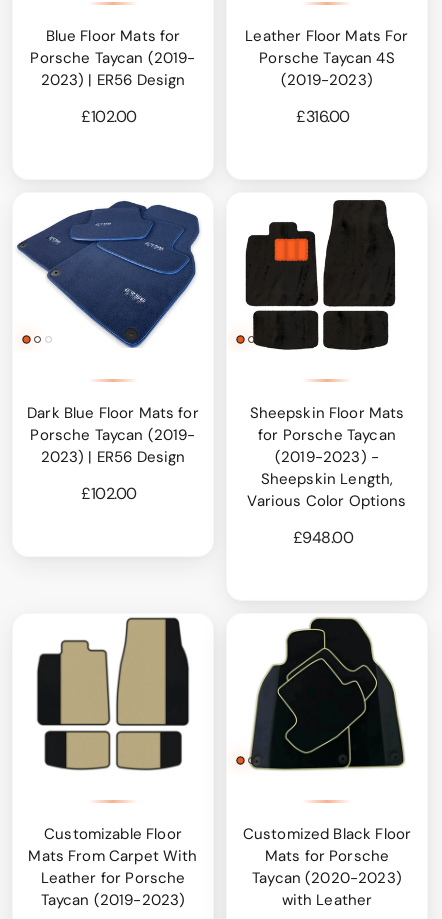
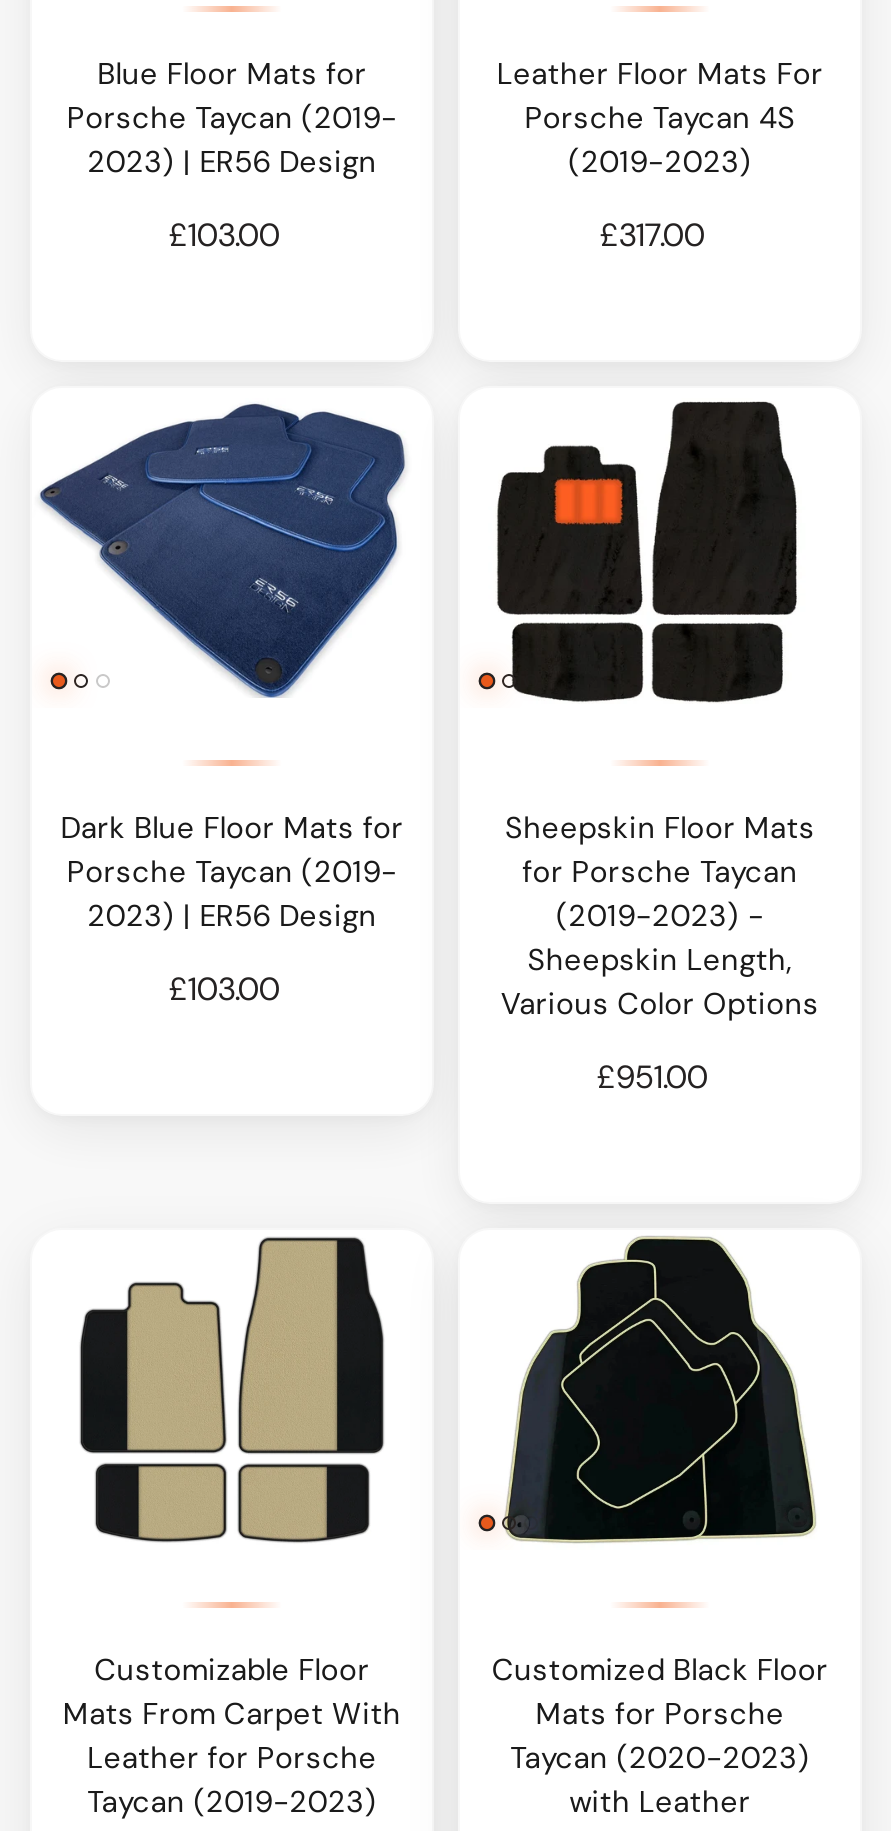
- £102.00
+ £103.00

- £316.00
+ £317.00

- £102.00
+ £103.00

- £948.00
+ £951.00
